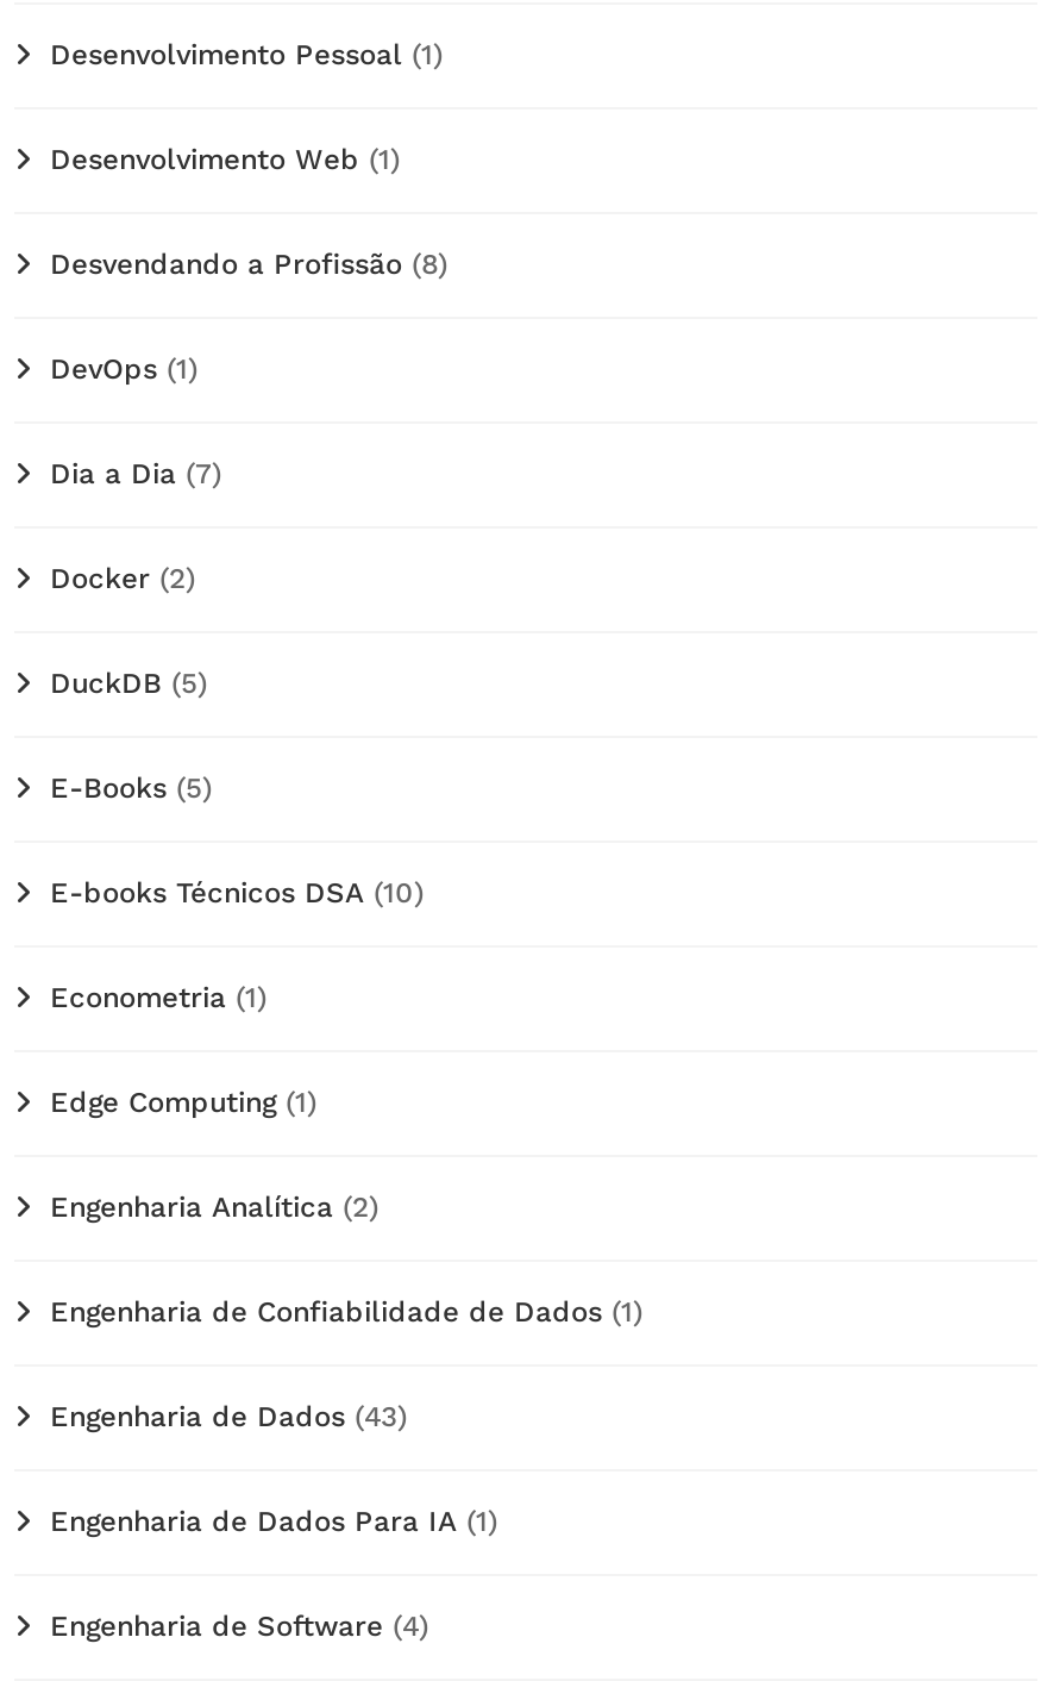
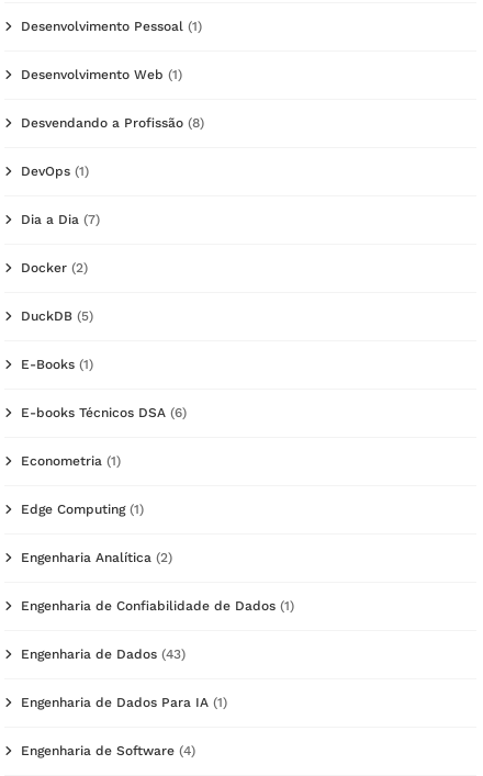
- E-Books (5)
+ E-Books (1)

- E-books Técnicos DSA (10)
+ E-books Técnicos DSA (6)
